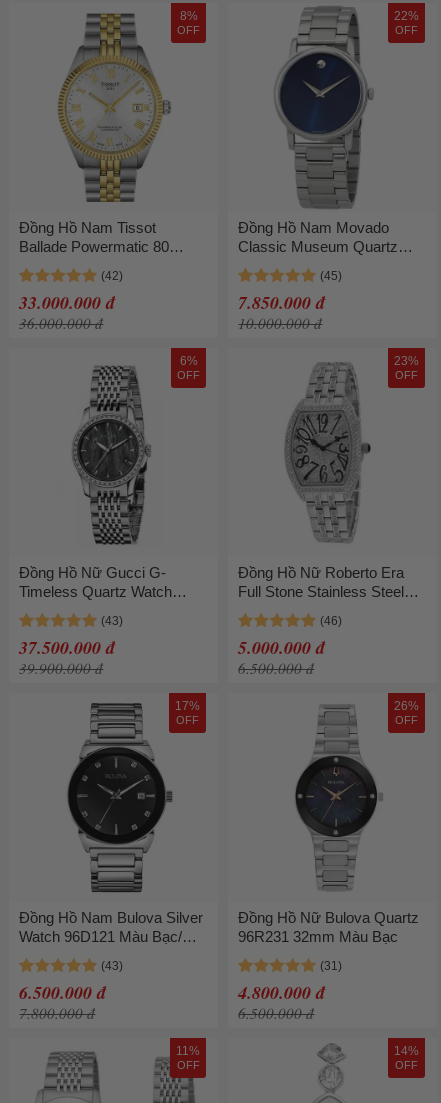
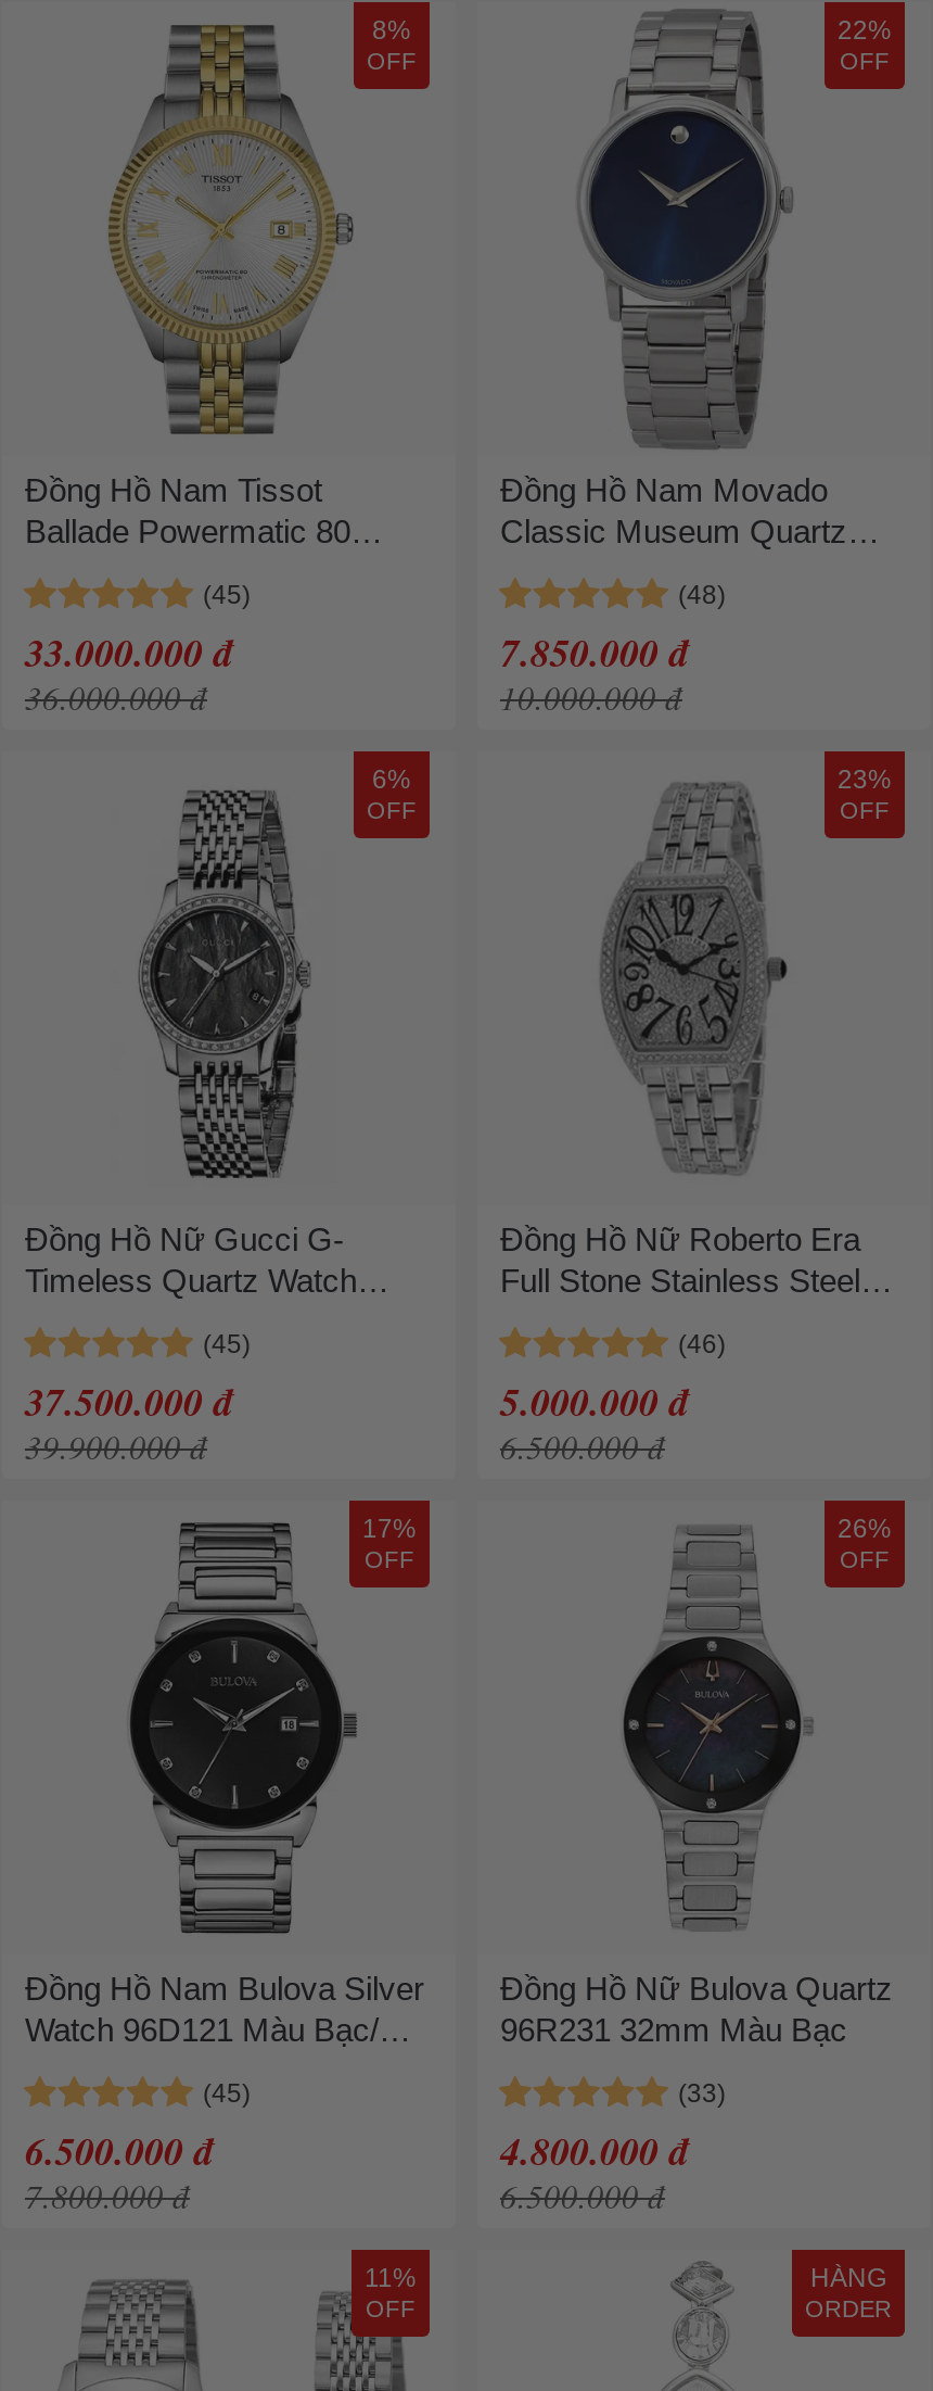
- 14%
- OFF
+ HÀNG
+ ORDER
